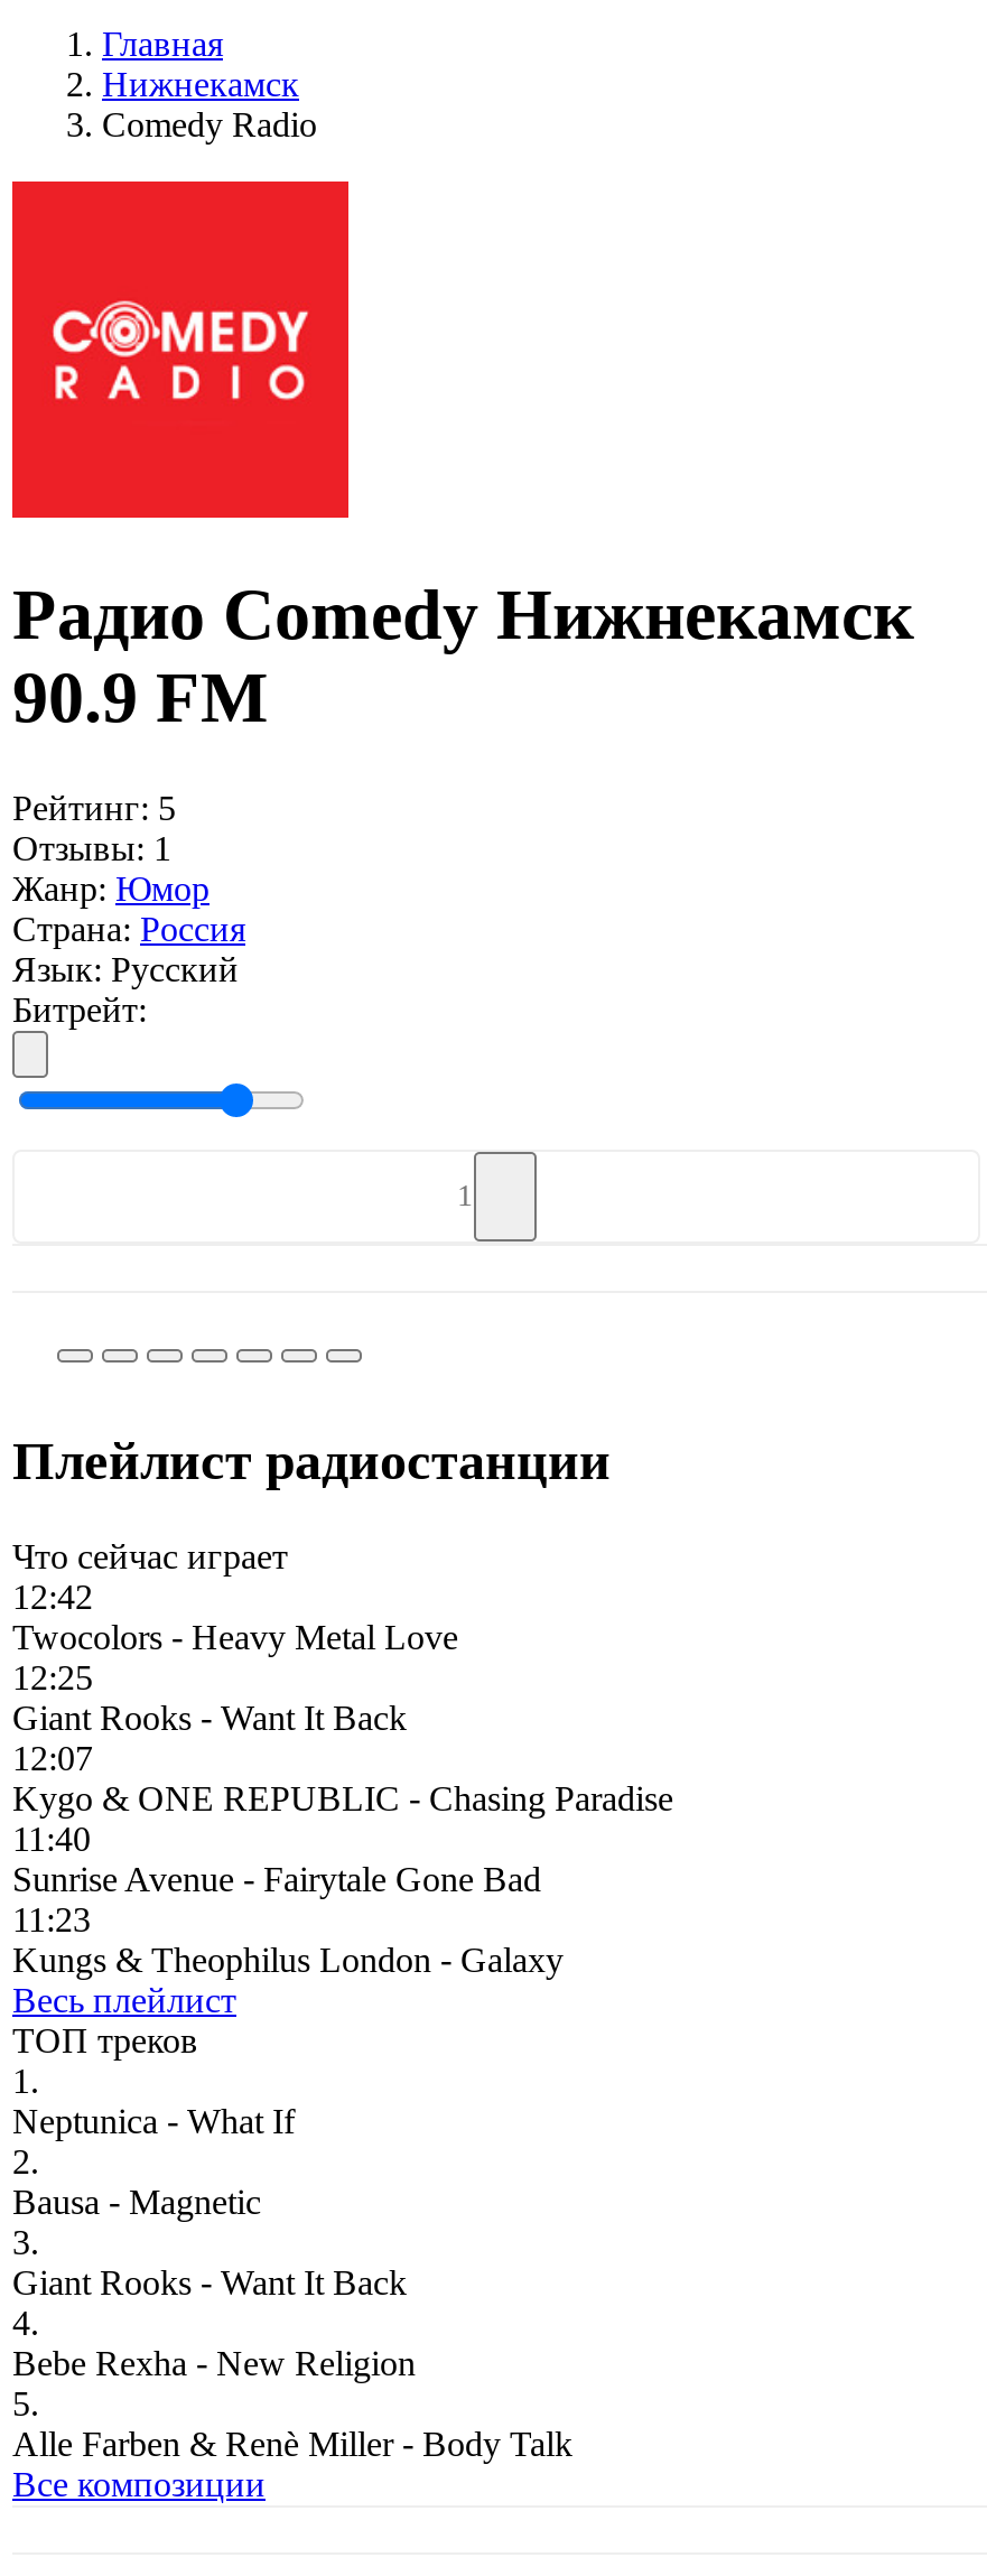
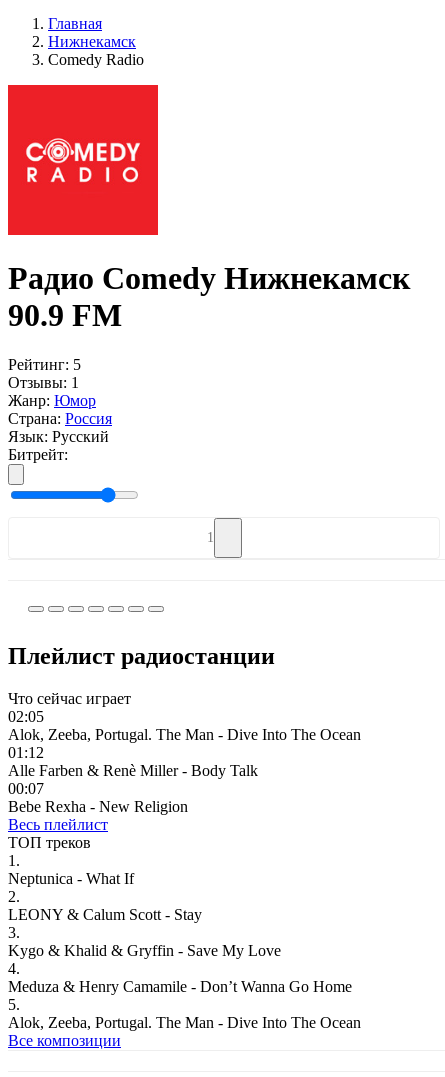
- 12:42
- Twocolors - Heavy Metal Love
- 12:25
- Giant Rooks - Want It Back
- 12:07
- Kygo & ONE REPUBLIC - Chasing Paradise
- 11:40
- Sunrise Avenue - Fairytale Gone Bad
- 11:23
- Kungs & Theophilus London - Galaxy
+ 02:05
+ Alok, Zeeba, Portugal. The Man - Dive Into The Ocean
+ 01:12
+ 00:07

- Bausa - Magnetic
+ LEONY & Calum Scott - Stay

- Giant Rooks - Want It Back
+ Kygo & Khalid & Gryffin - Save My Love

moved up: Bebe Rexha - New Religion

+ Meduza & Henry Camamile - Don’t Wanna Go Home

moved up: Alle Farben & Renè Miller - Body Talk

+ Alok, Zeeba, Portugal. The Man - Dive Into The Ocean
